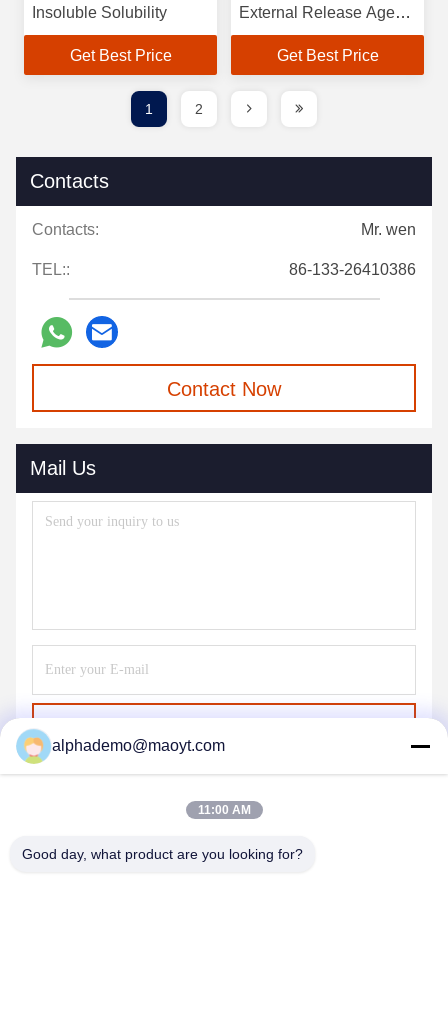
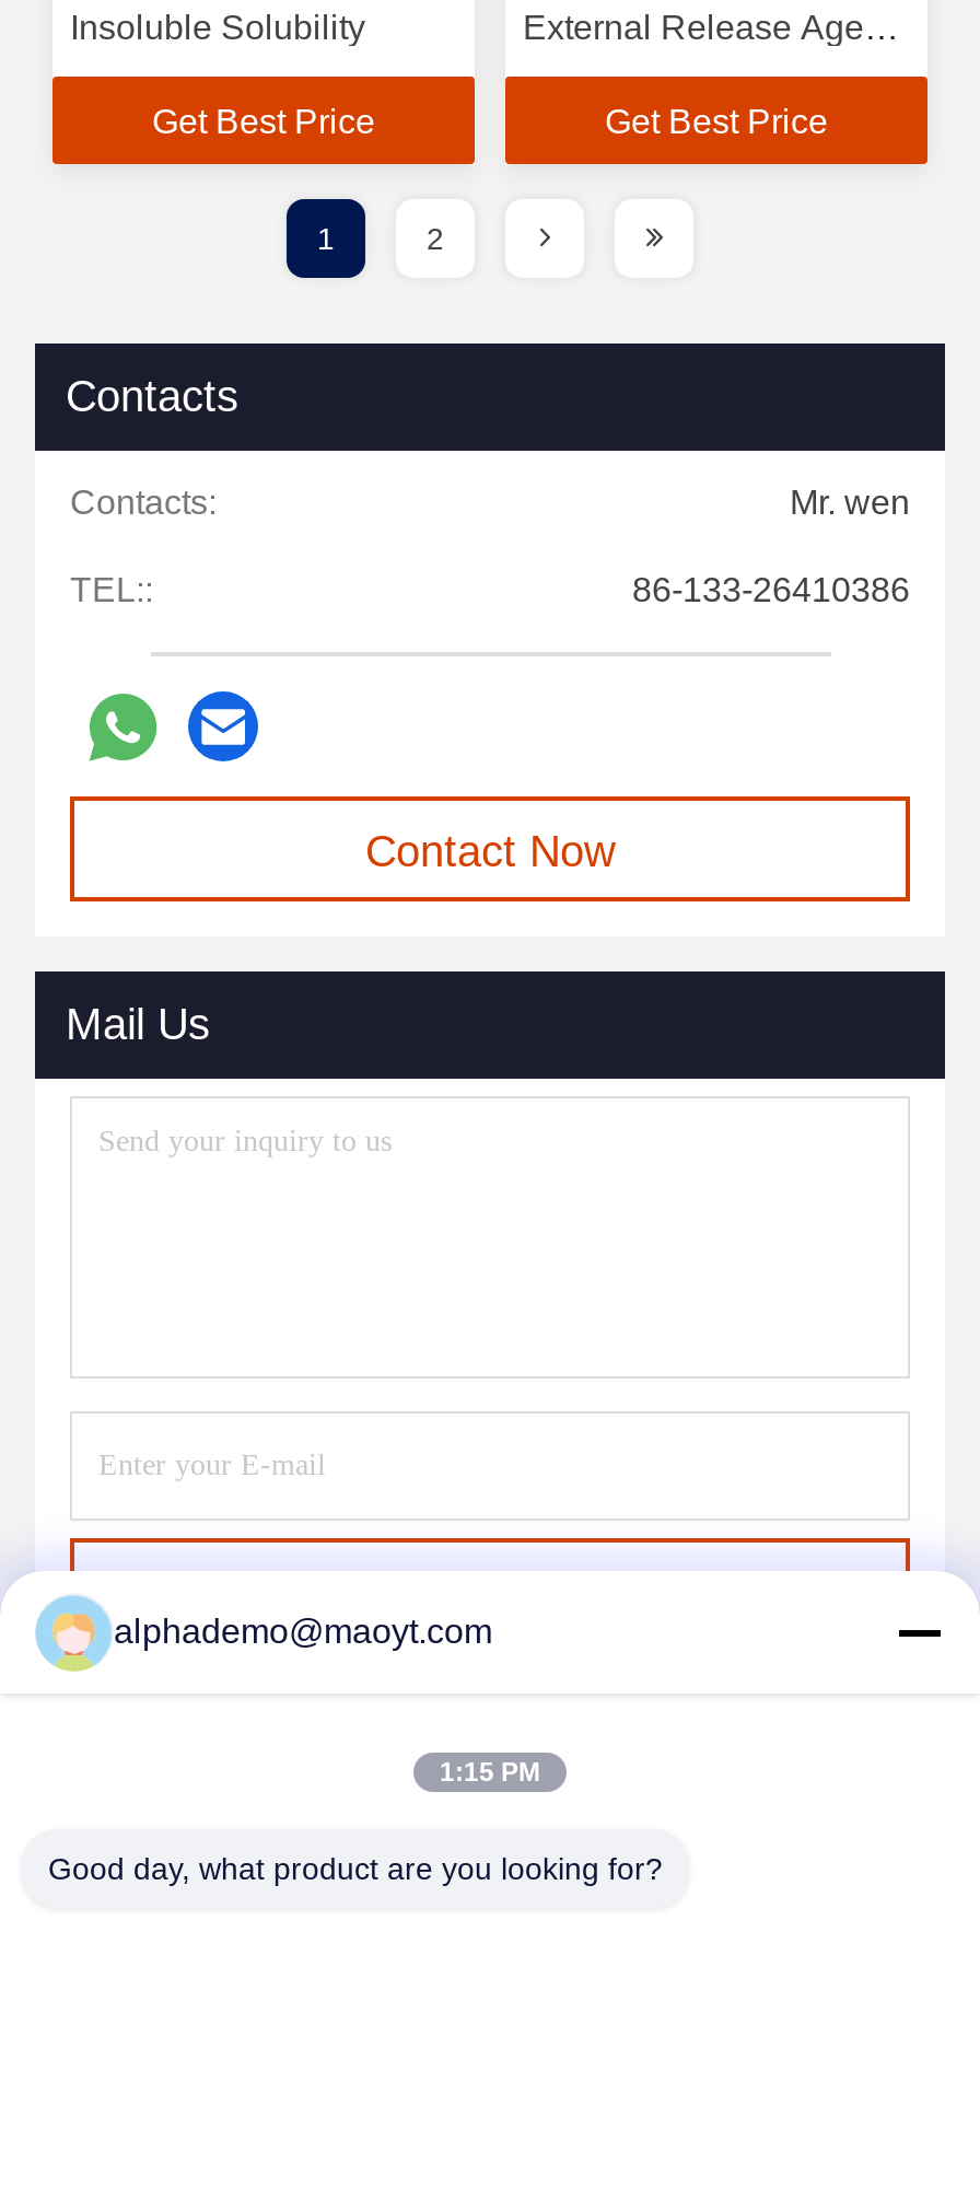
- 11:00 AM
+ 1:15 PM
